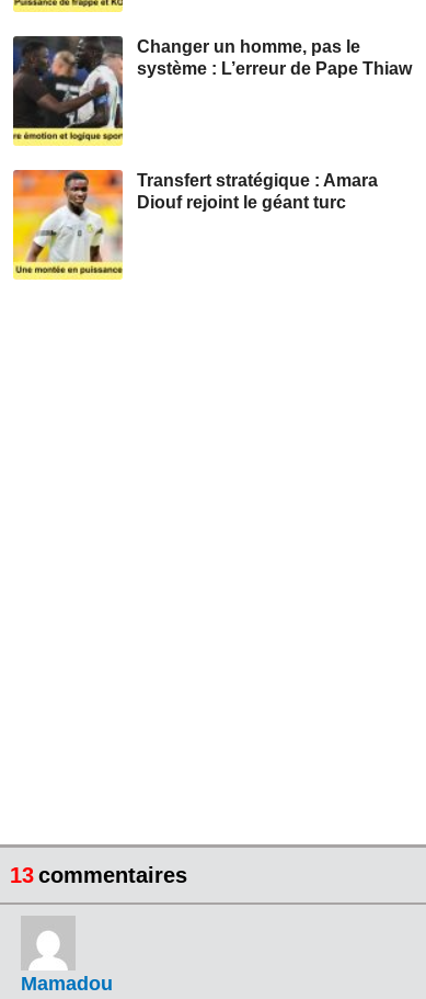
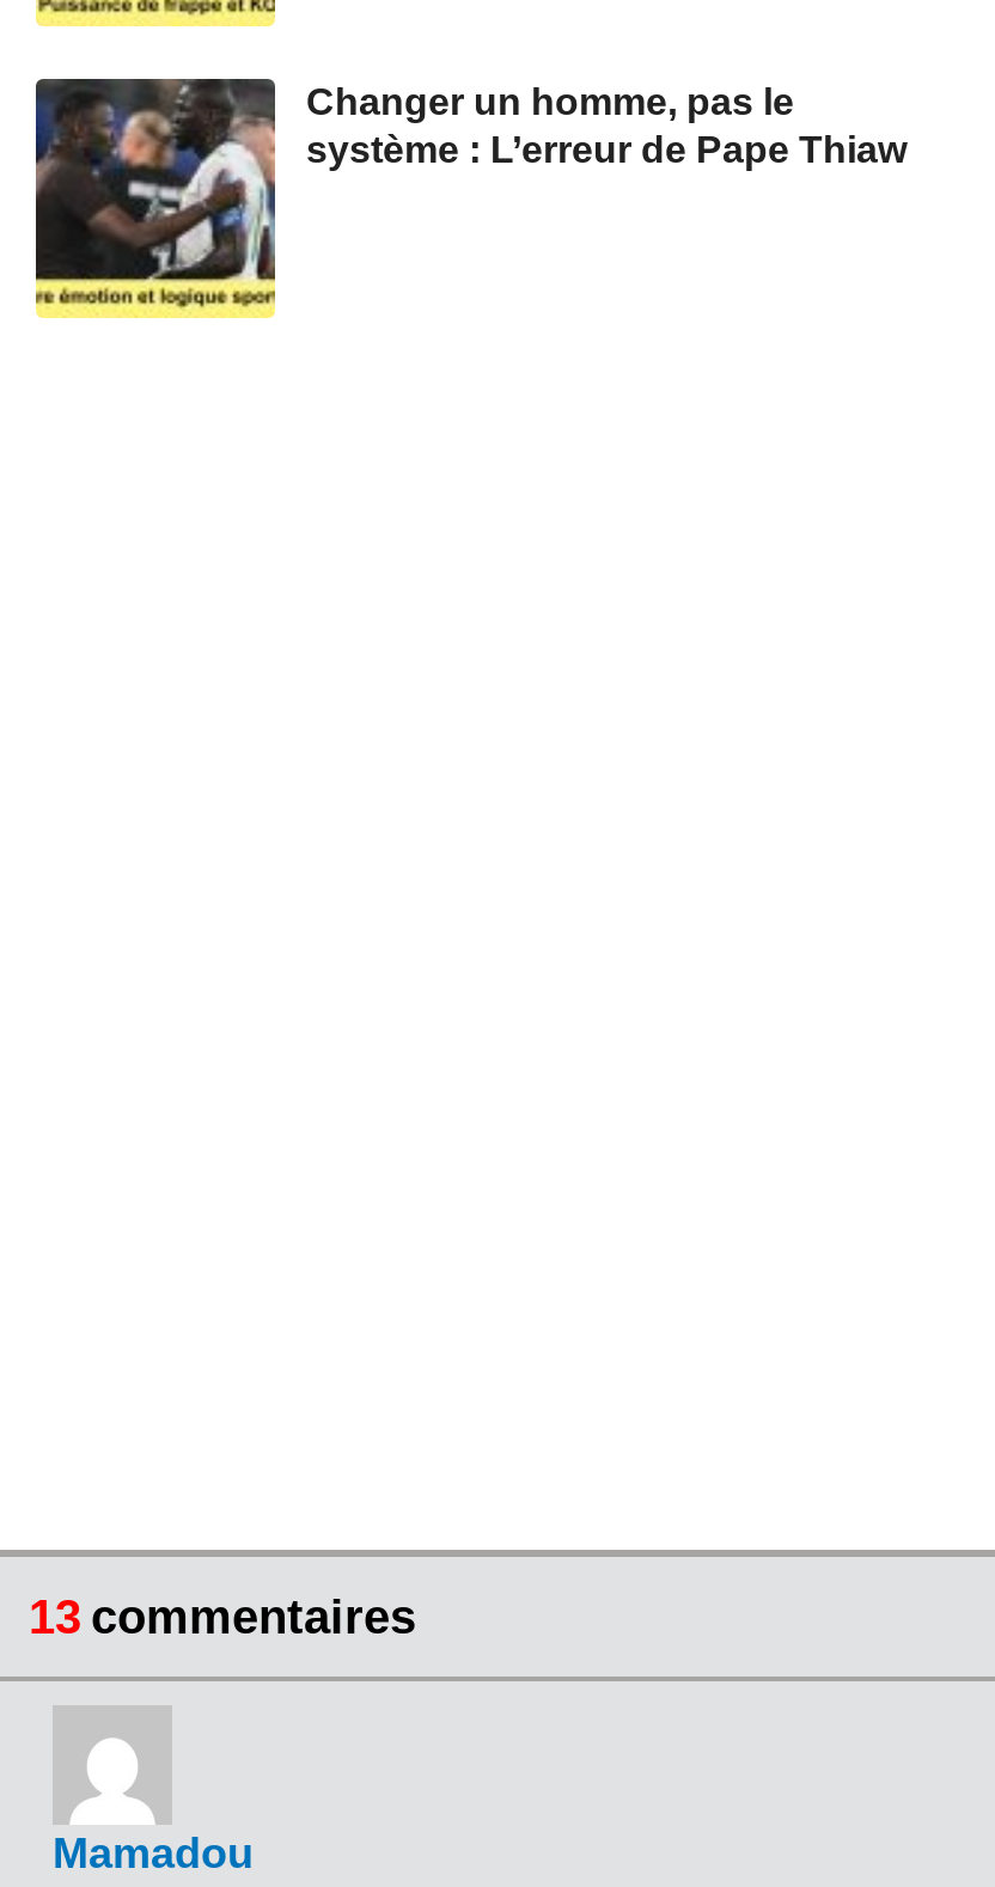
- [image]
- Transfert stratégique : Amara
- Diouf rejoint le géant turc
